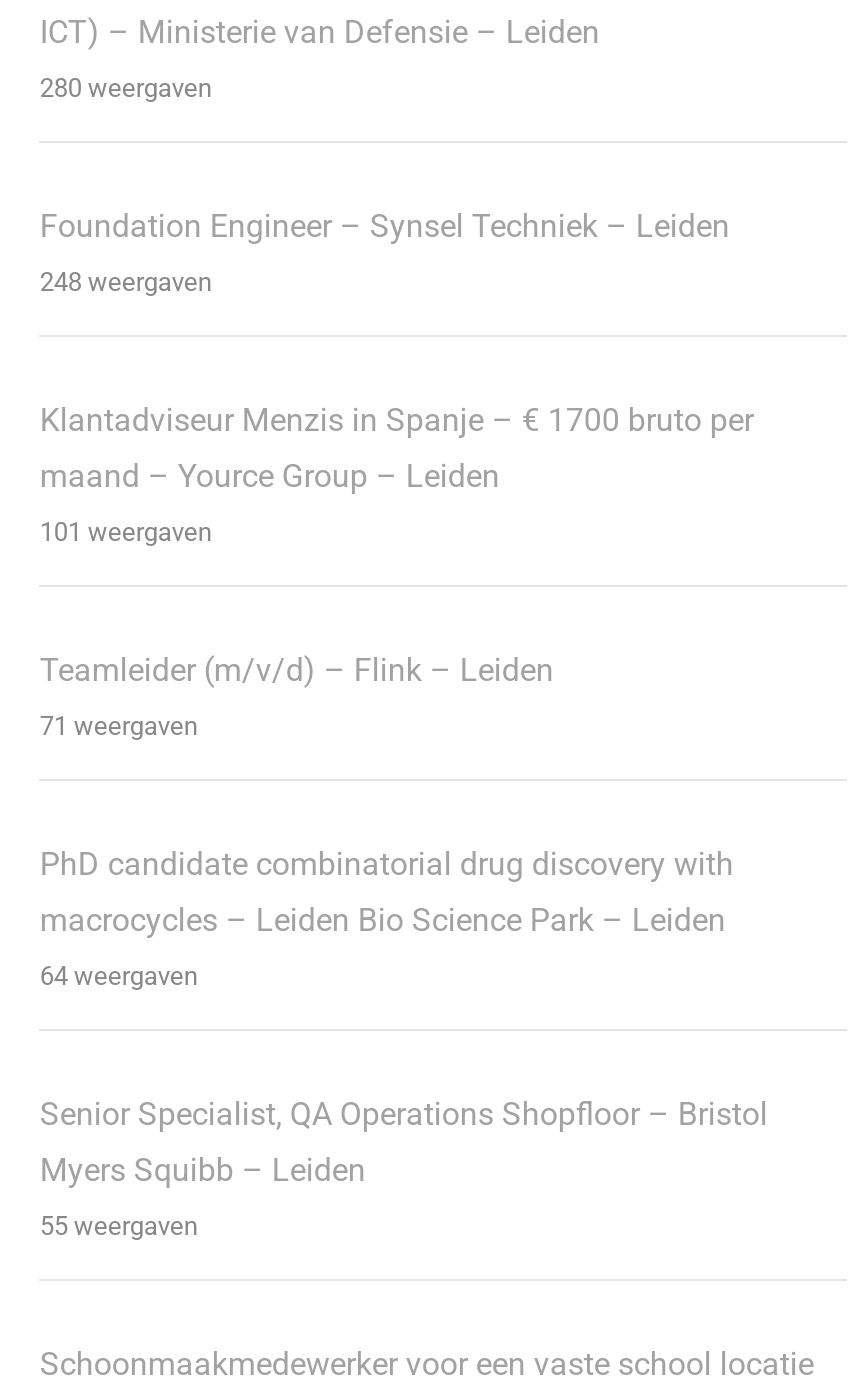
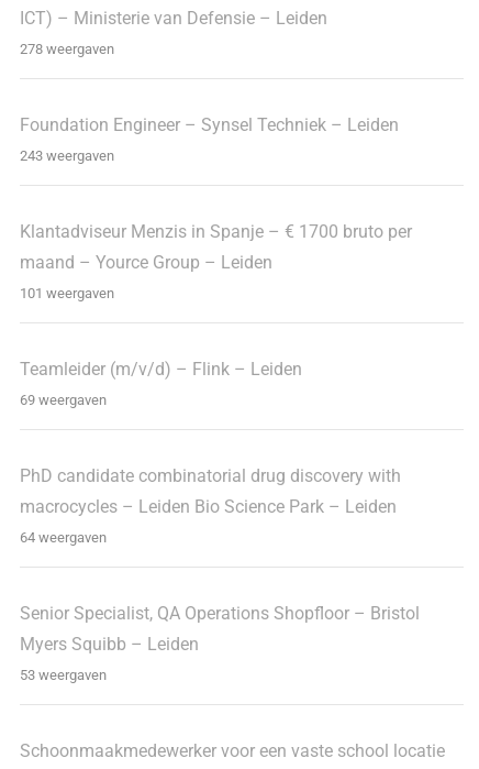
- 280 weergaven
+ 278 weergaven

- 248 weergaven
+ 243 weergaven

- 71 weergaven
+ 69 weergaven

- 55 weergaven
+ 53 weergaven
